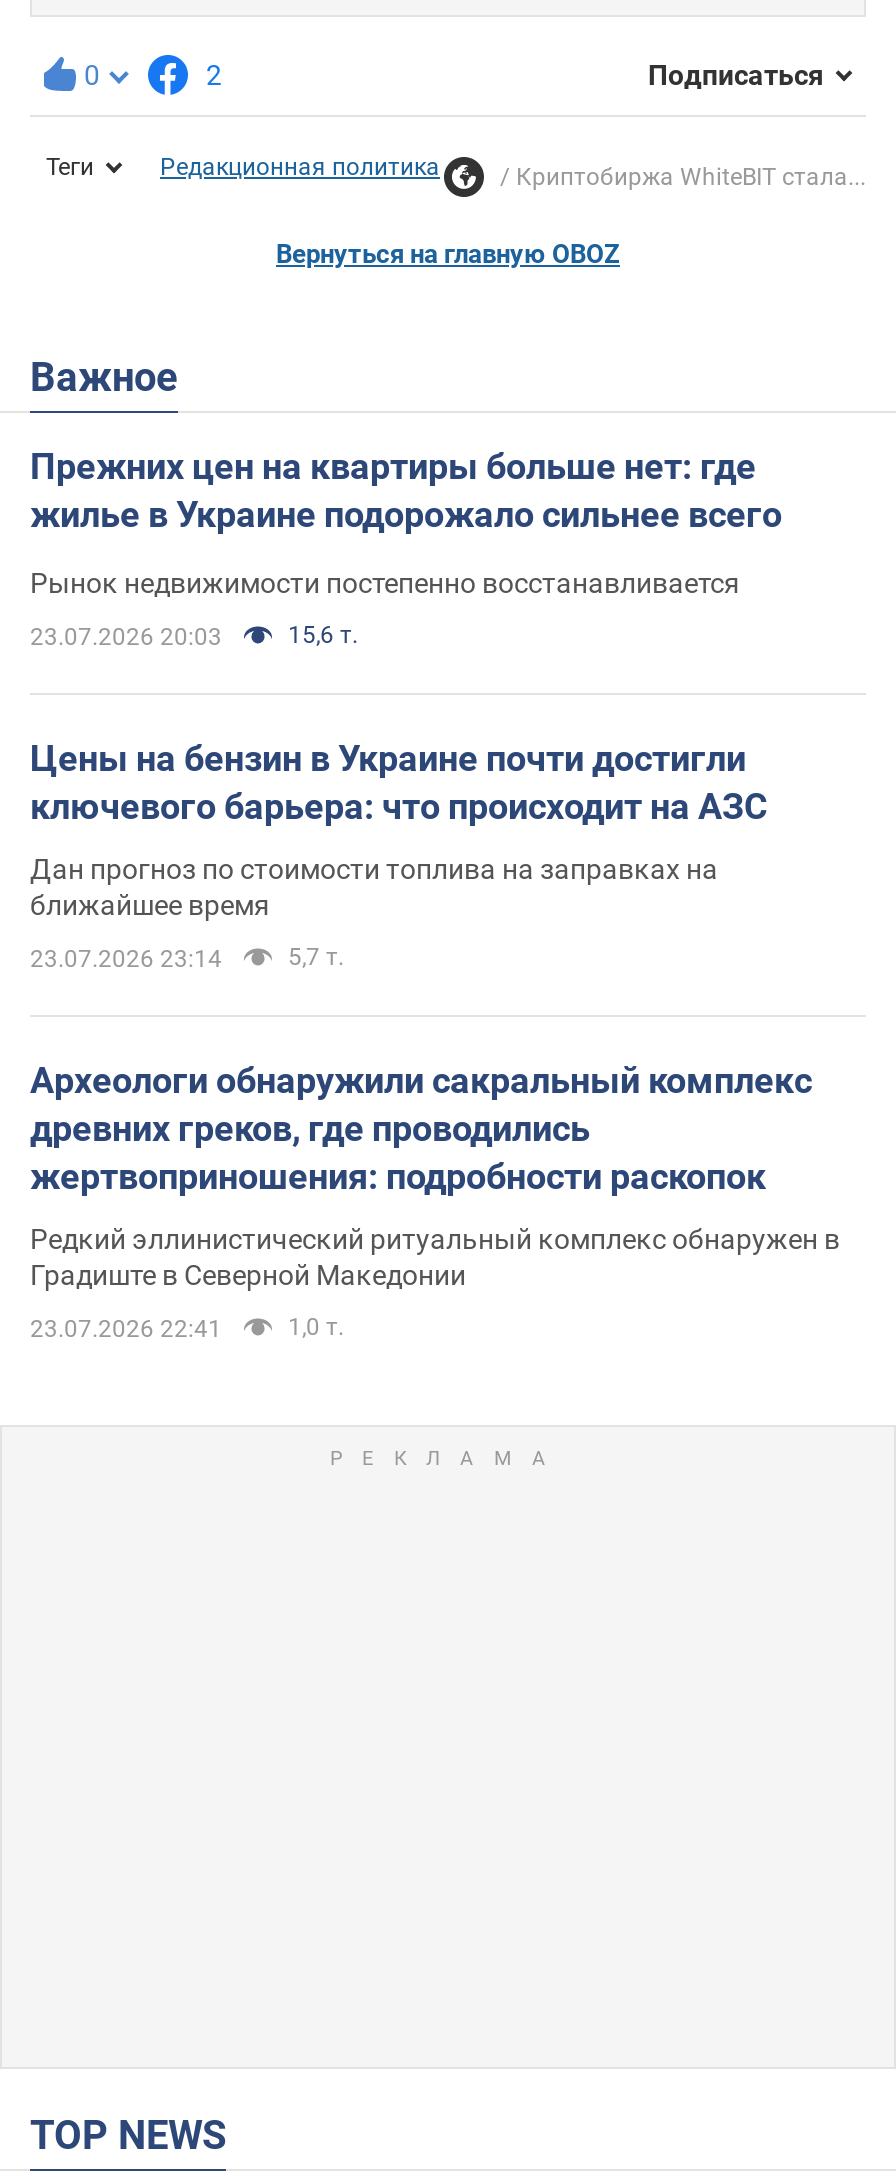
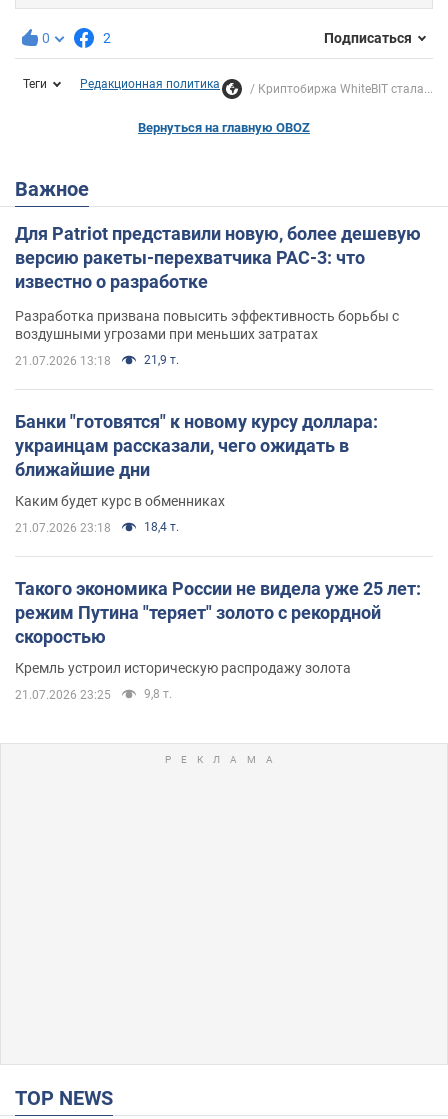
- Прежних цен на квартиры больше нет: где
- жилье в Украине подорожало сильнее всего
+ Для Patriot представили новую, более дешевую
+ версию ракеты-перехватчика PAC-3: что
+ известно о разработке

- Рынок недвижимости постепенно восстанавливается
+ Разработка призвана повысить эффективность борьбы с
+ воздушными угрозами при меньших затратах

- 23.07.2026 20:03
- 15,6 т.
+ 21.07.2026 13:18
+ 21,9 т.

- Цены на бензин в Украине почти достигли
- ключевого барьера: что происходит на АЗС
+ Банки "готовятся" к новому курсу доллара:
+ украинцам рассказали, чего ожидать в
+ ближайшие дни

- Дан прогноз по стоимости топлива на заправках на
- ближайшее время
+ Каким будет курс в обменниках

- 23.07.2026 23:14
- 5,7 т.
+ 21.07.2026 23:18
+ 18,4 т.

- Археологи обнаружили сакральный комплекс
- древних греков, где проводились
- жертвоприношения: подробности раскопок
+ Такого экономика России не видела уже 25 лет:
+ режим Путина "теряет" золото с рекордной
+ скоростью

- Редкий эллинистический ритуальный комплекс обнаружен в
- Градиште в Северной Македонии
+ Кремль устроил историческую распродажу золота

- 23.07.2026 22:41
- 1,0 т.
+ 21.07.2026 23:25
+ 9,8 т.
